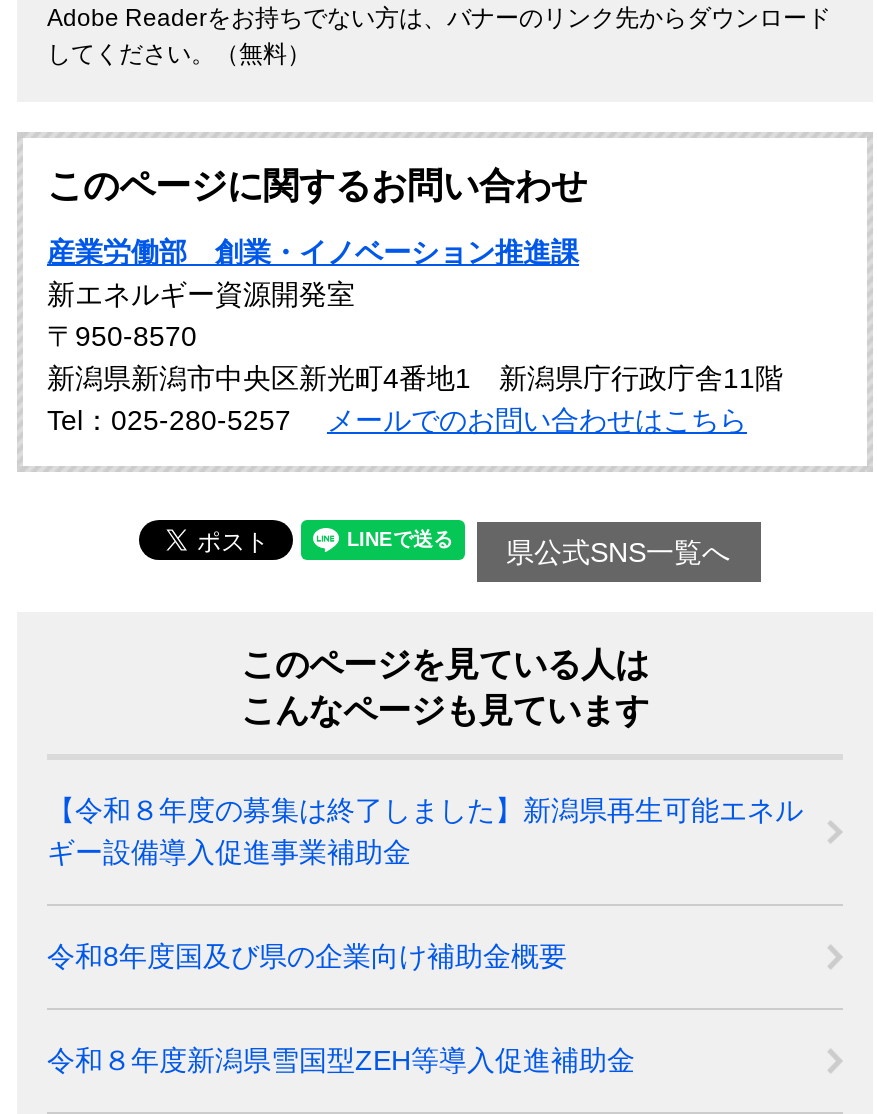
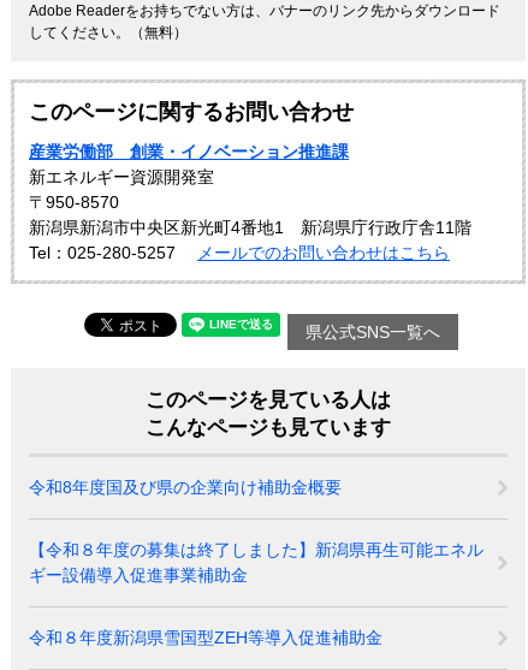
moved down: 【令和８年度の募集は終了しました】新潟県再生可能エネル | ギー設備導入促進事業補助金

moved up: 令和8年度国及び県の企業向け補助金概要
